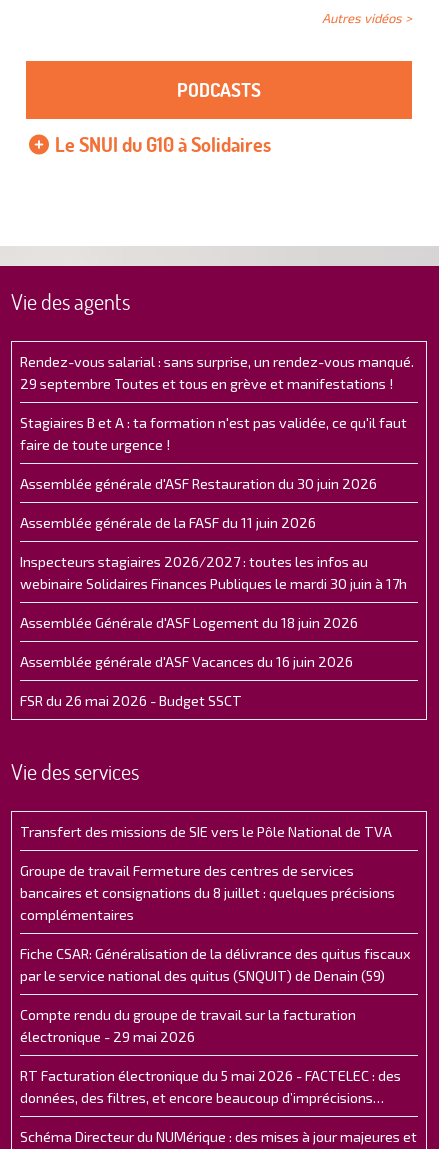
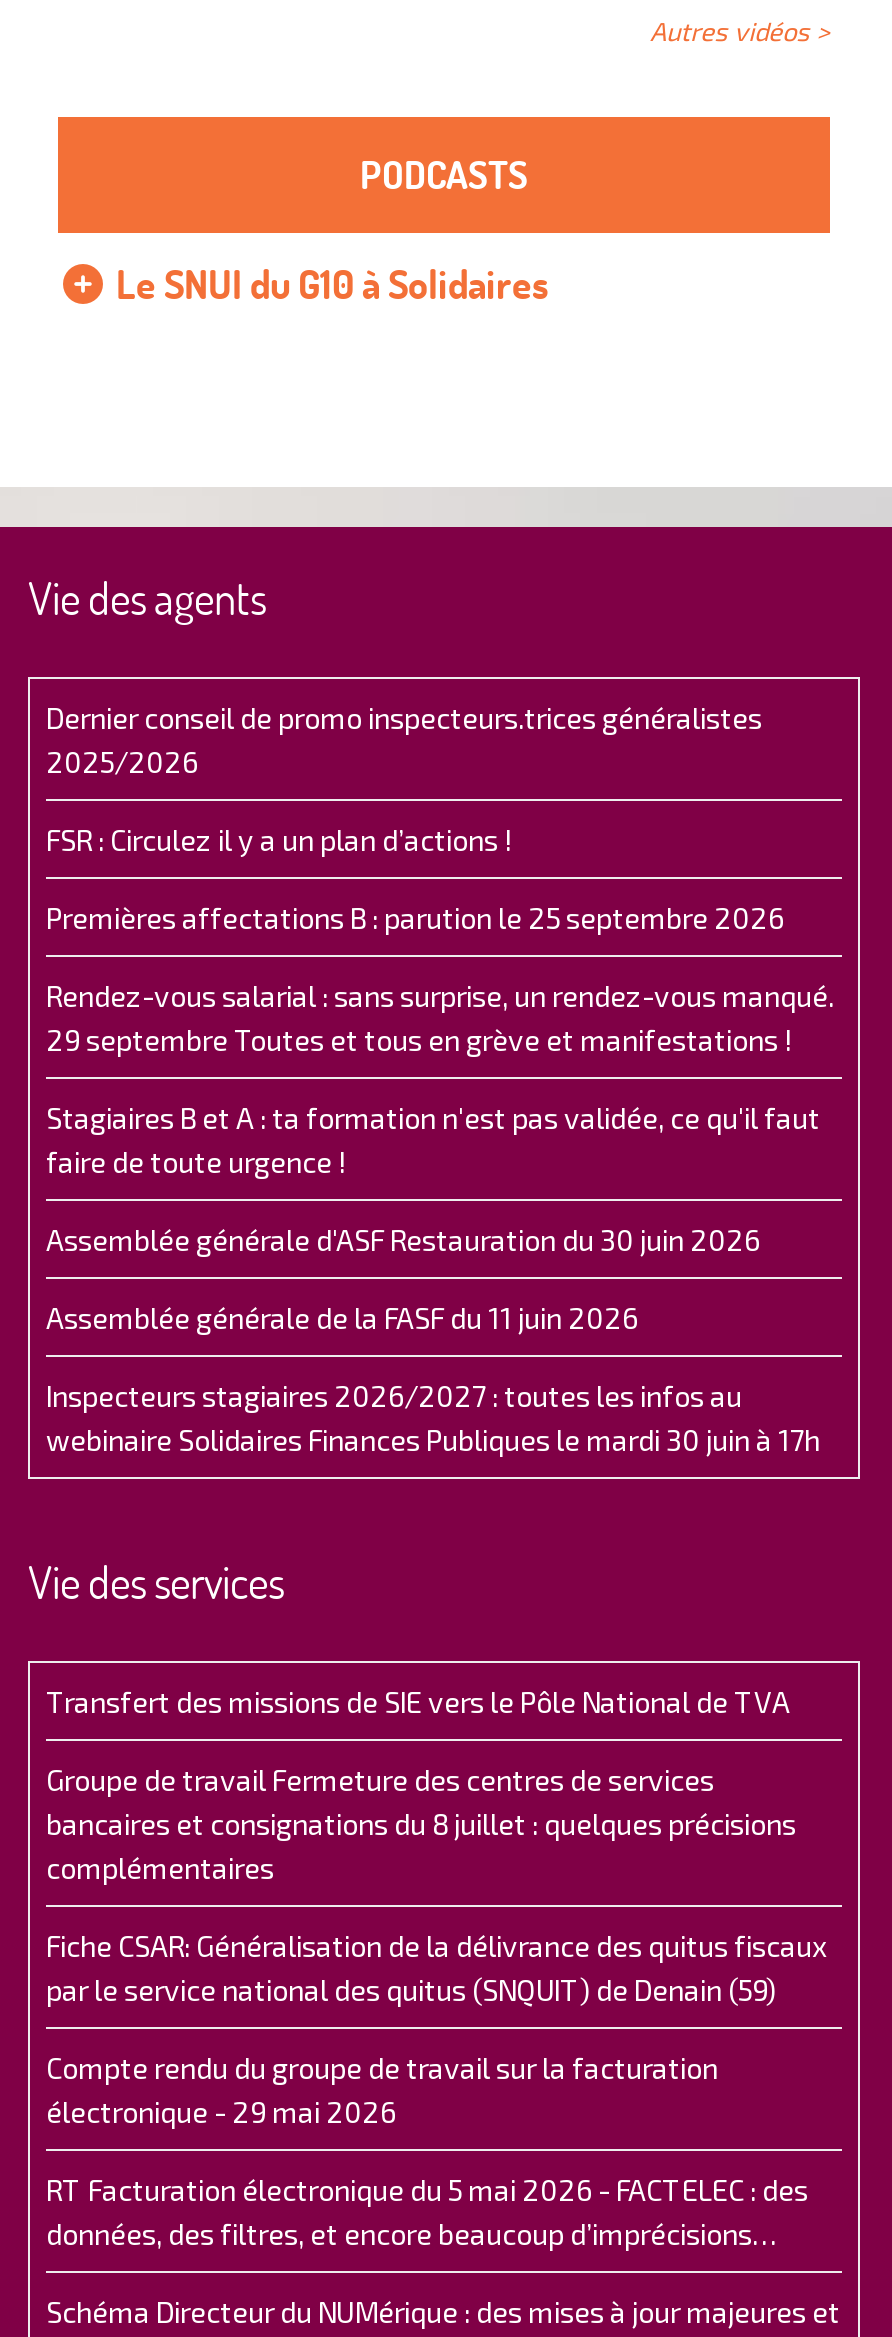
+ Dernier conseil de promo inspecteurs.trices généralistes
+ 2025/2026
+ FSR : Circulez il y a un plan d’actions !
+ Premières affectations B : parution le 25 septembre 2026

moved down: Rendez-vous salarial : sans surprise, un rendez-vous manqué. | 29 septembre Toutes et tous en grève et manifestations ! | Stagiaires B et A : ta formation n'est pas validée, ce qu'il faut | faire de toute urgence ! | Assemblée générale d'ASF Restauration du 30 juin 2026 | Assemblée générale de la FASF du 11 juin 2026 | Inspecteurs stagiaires 2026/2027 : toutes les infos au | webinaire Solidaires Finances Publiques le mardi 30 juin à 17h

- Assemblée Générale d'ASF Logement du 18 juin 2026
- Assemblée générale d'ASF Vacances du 16 juin 2026
- FSR du 26 mai 2026 - Budget SSCT
